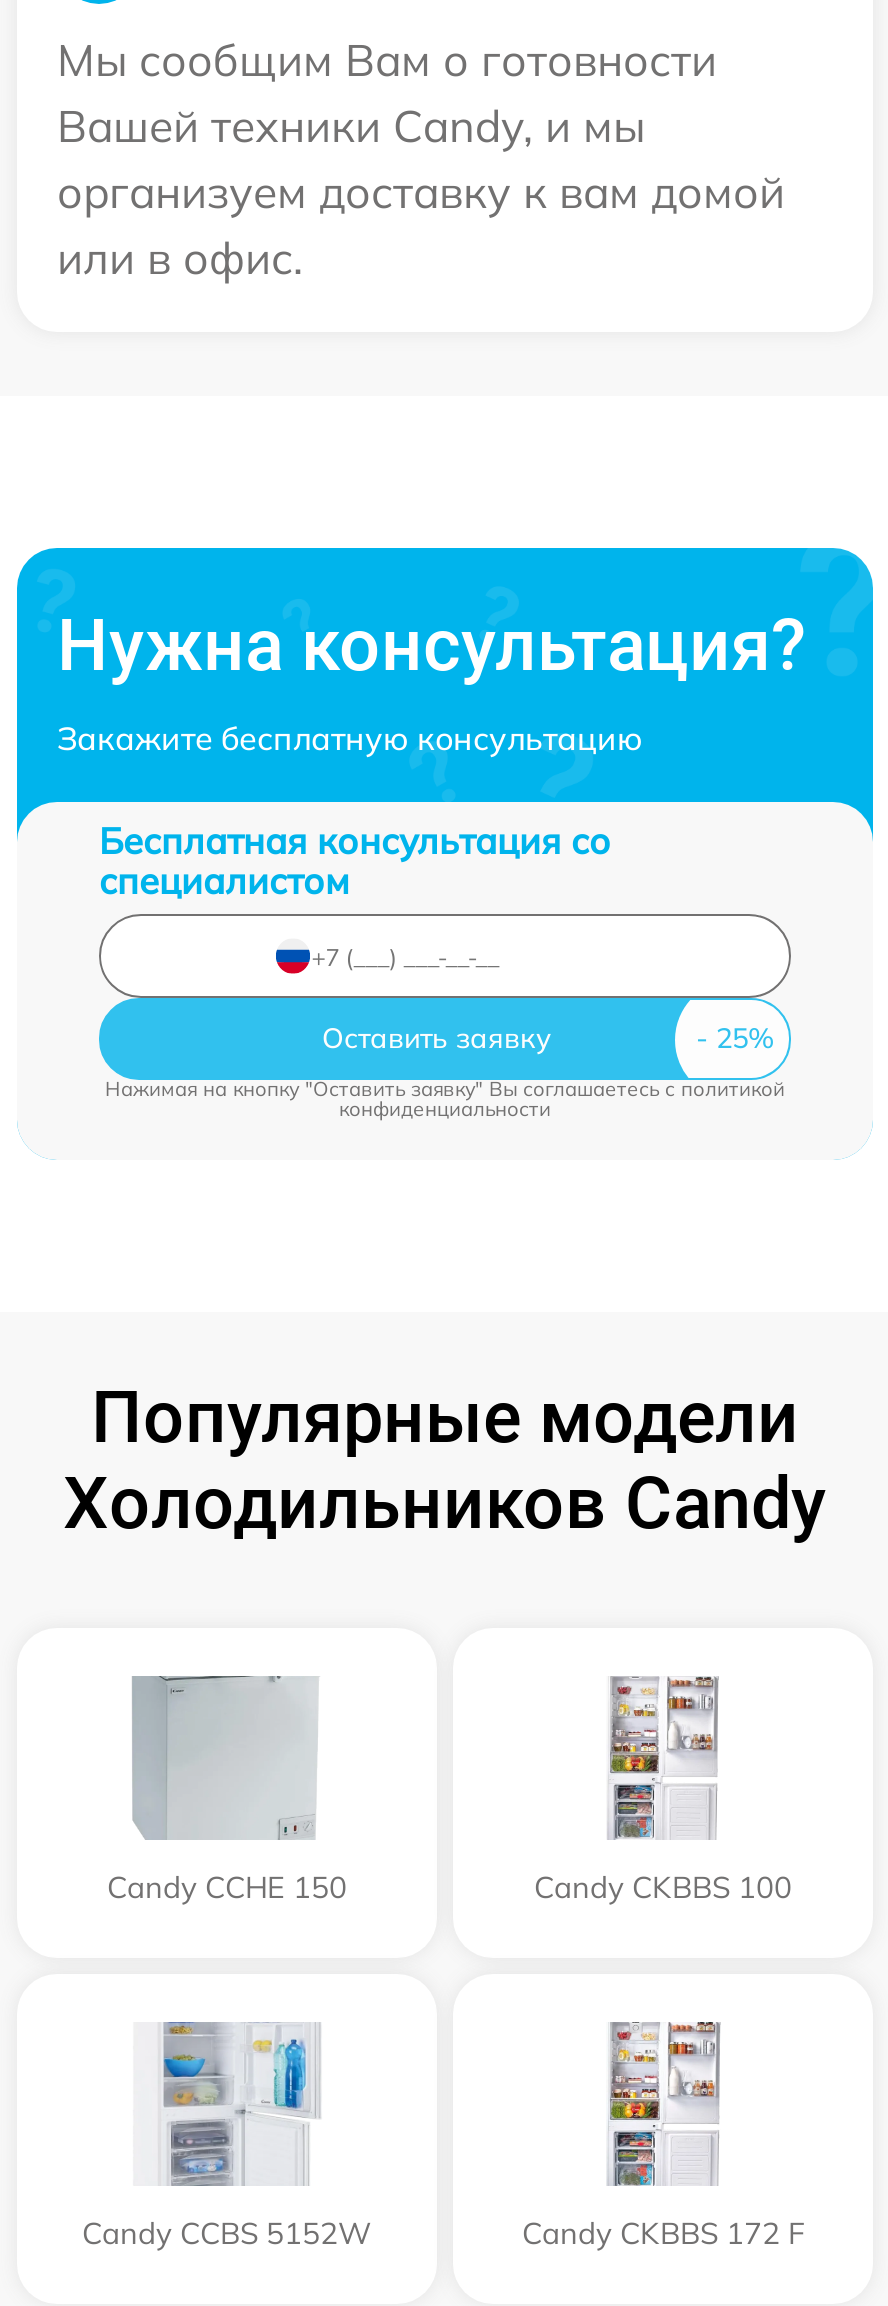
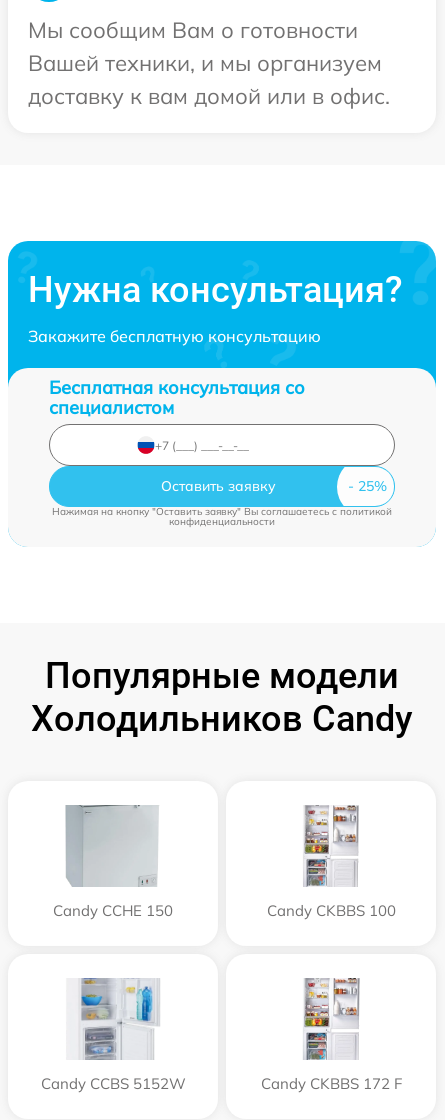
- Вашей техники Candy, и мы
- организуем доставку к вам домой
- или в офис.
+ Вашей техники, и мы организуем
+ доставку к вам домой или в офис.
